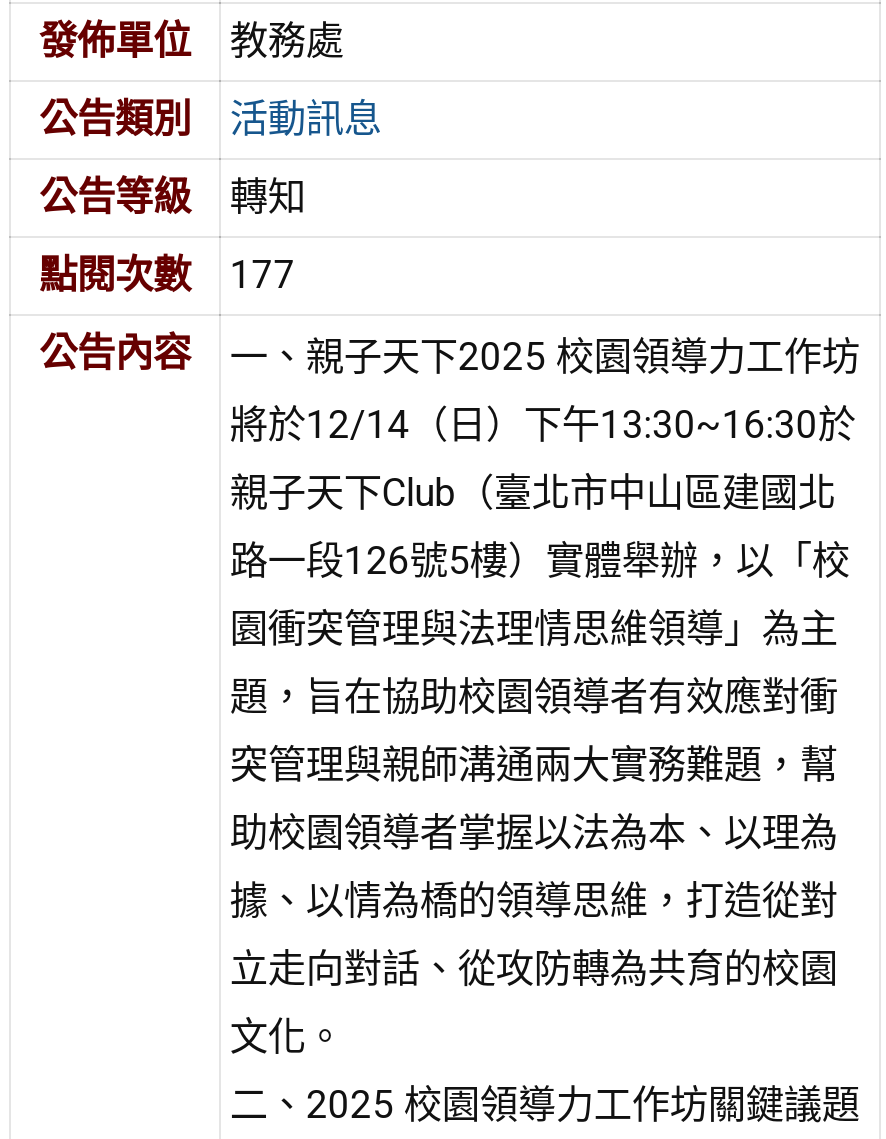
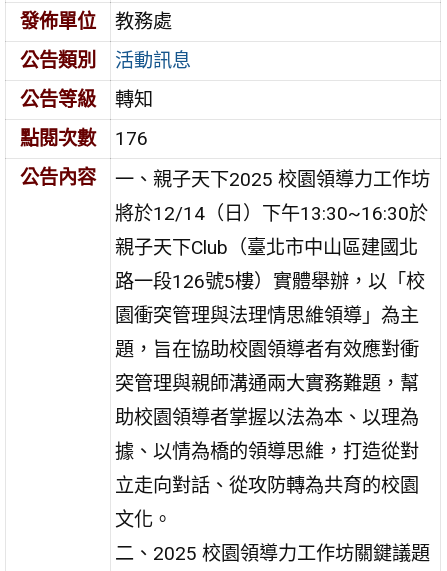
- 點閱次數 177
+ 點閱次數 176
